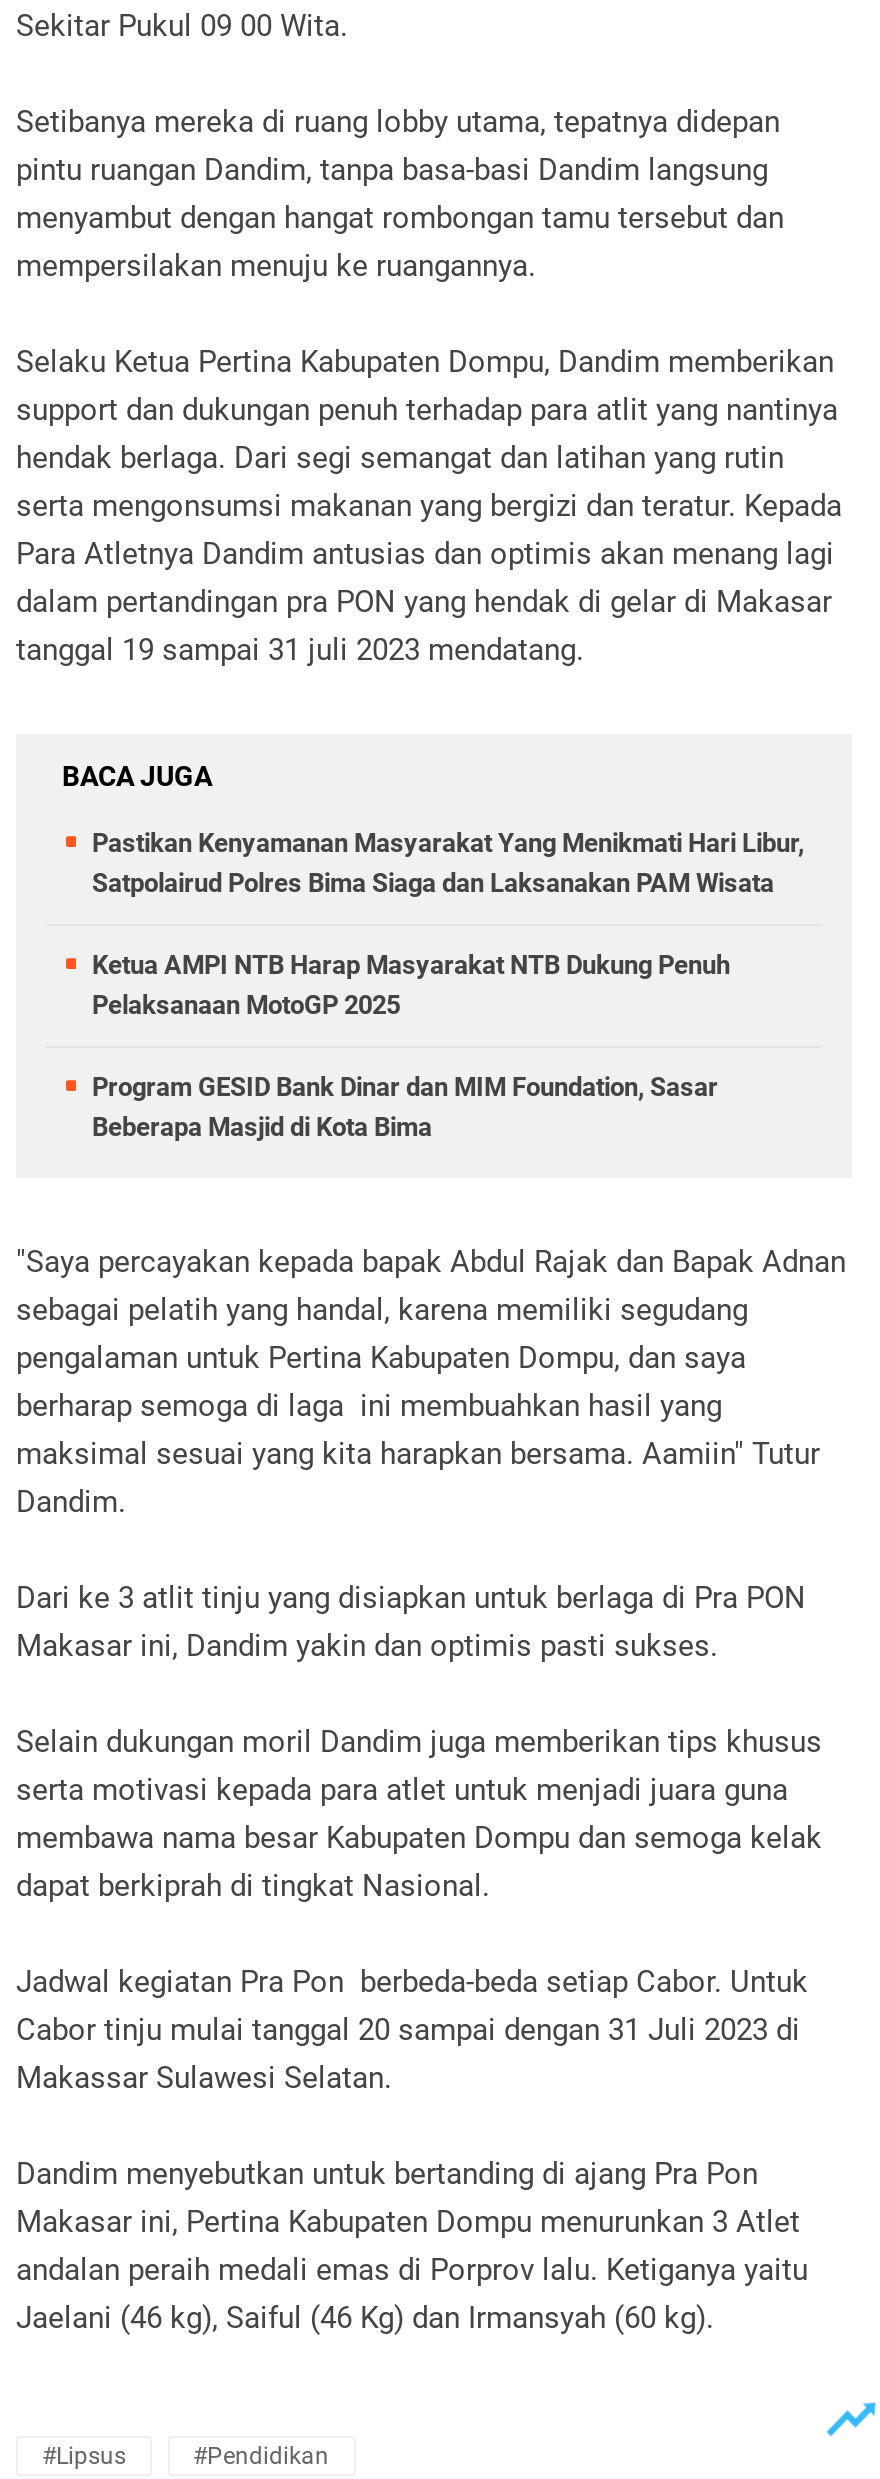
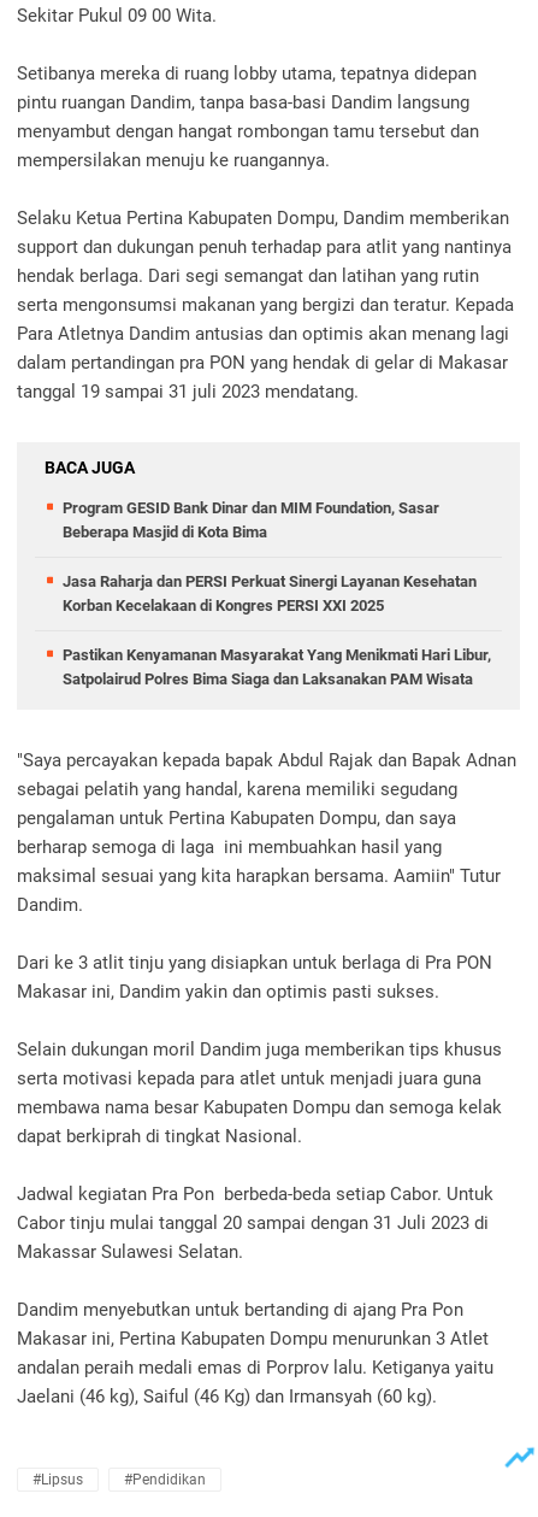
moved down: Pastikan Kenyamanan Masyarakat Yang Menikmati Hari Libur, | Satpolairud Polres Bima Siaga dan Laksanakan PAM Wisata

- Ketua AMPI NTB Harap Masyarakat NTB Dukung Penuh
- Pelaksanaan MotoGP 2025

moved up: Program GESID Bank Dinar dan MIM Foundation, Sasar | Beberapa Masjid di Kota Bima

+ Jasa Raharja dan PERSI Perkuat Sinergi Layanan Kesehatan
+ Korban Kecelakaan di Kongres PERSI XXI 2025
